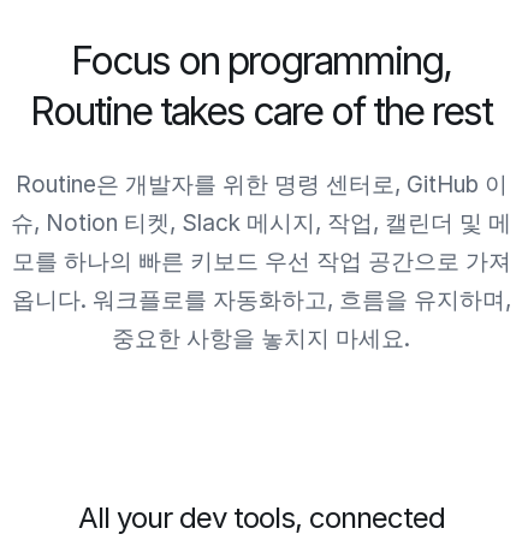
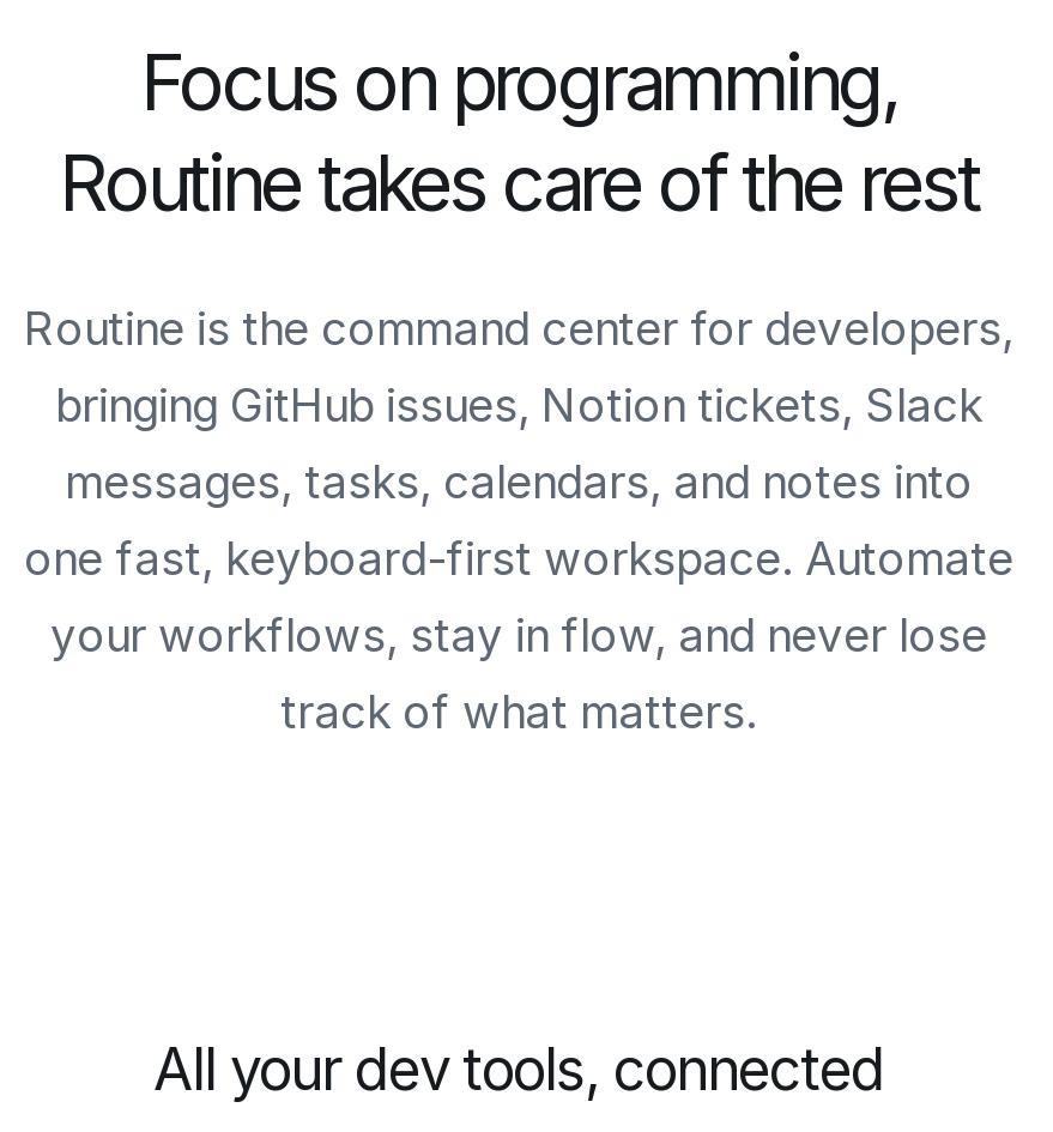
- Routine은 개발자를 위한 명령 센터로, GitHub 이
- 슈, Notion 티켓, Slack 메시지, 작업, 캘린더 및 메
- 모를 하나의 빠른 키보드 우선 작업 공간으로 가져
- 옵니다. 워크플로를 자동화하고, 흐름을 유지하며,
- 중요한 사항을 놓치지 마세요.
+ Routine is the command center for developers,
+ bringing GitHub issues, Notion tickets, Slack
+ messages, tasks, calendars, and notes into
+ one fast, keyboard-first workspace. Automate
+ your workflows, stay in flow, and never lose
+ track of what matters.
